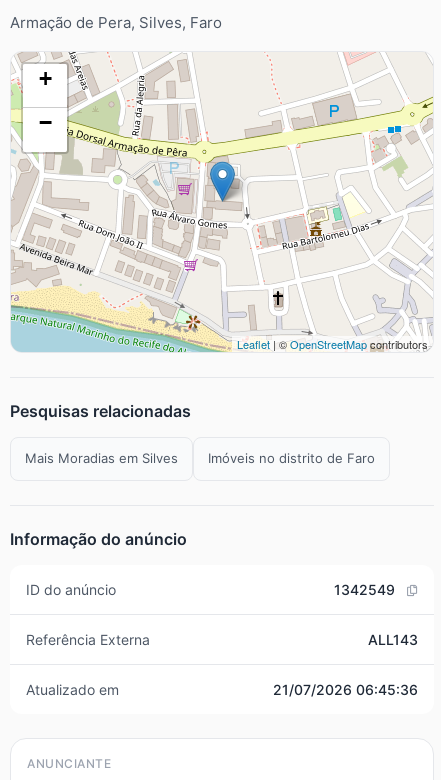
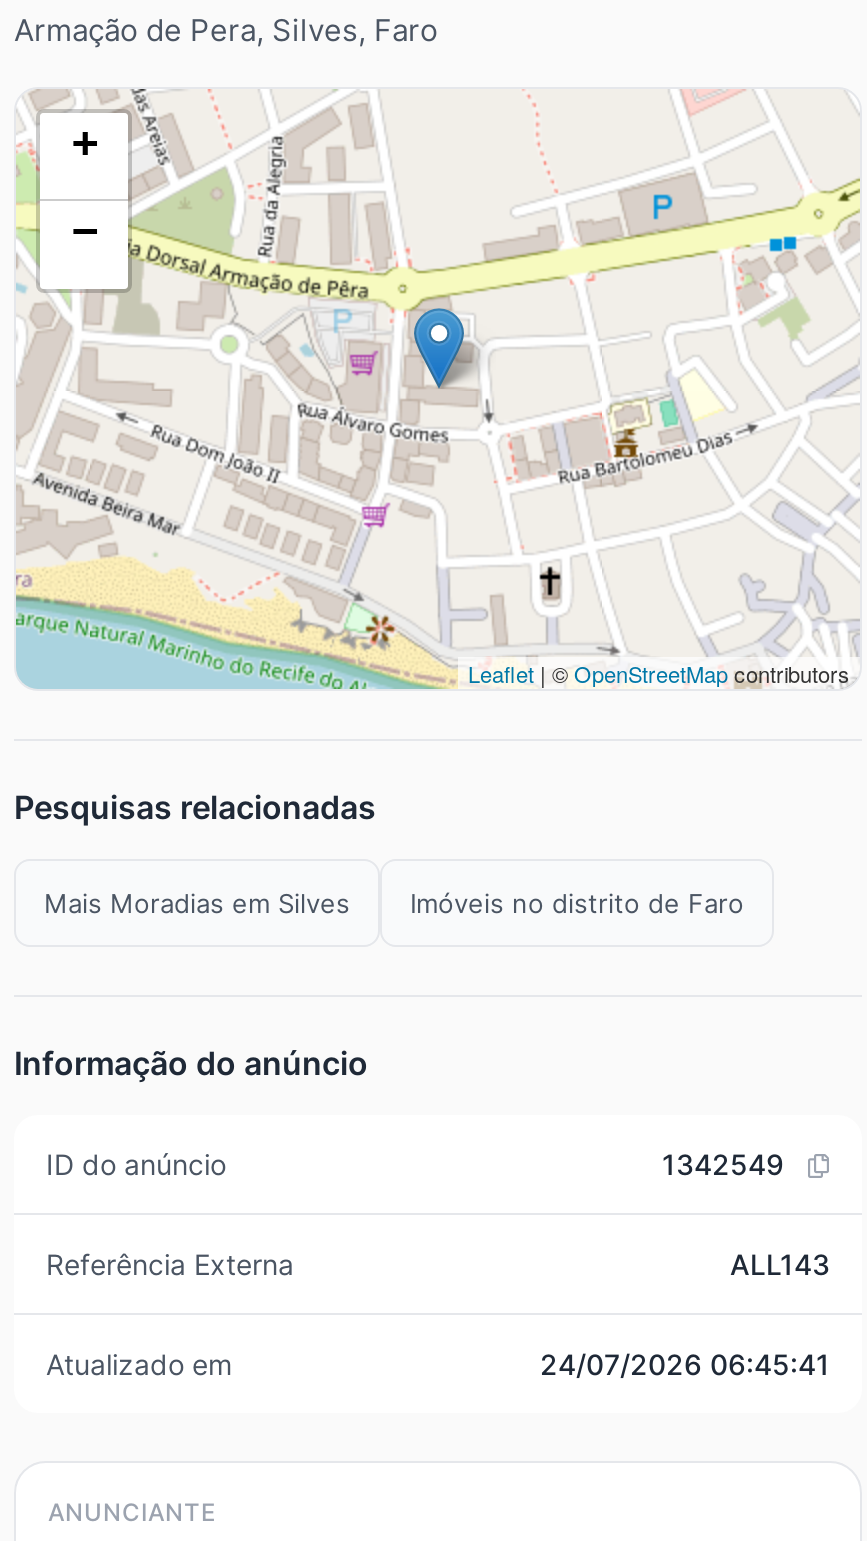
- 21/07/2026 06:45:36
+ 24/07/2026 06:45:41
